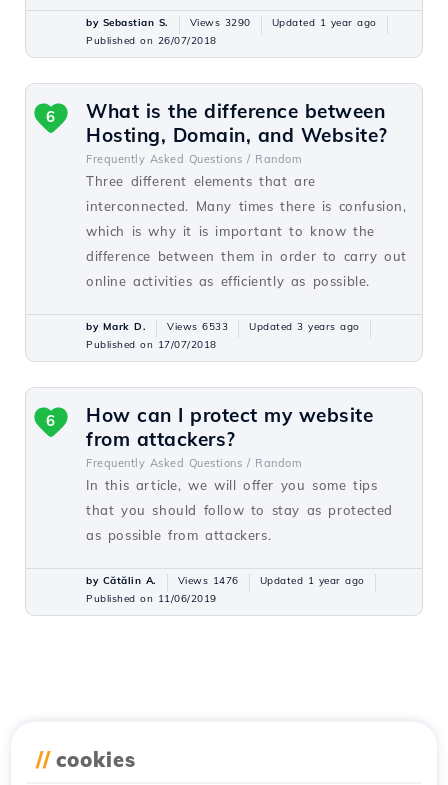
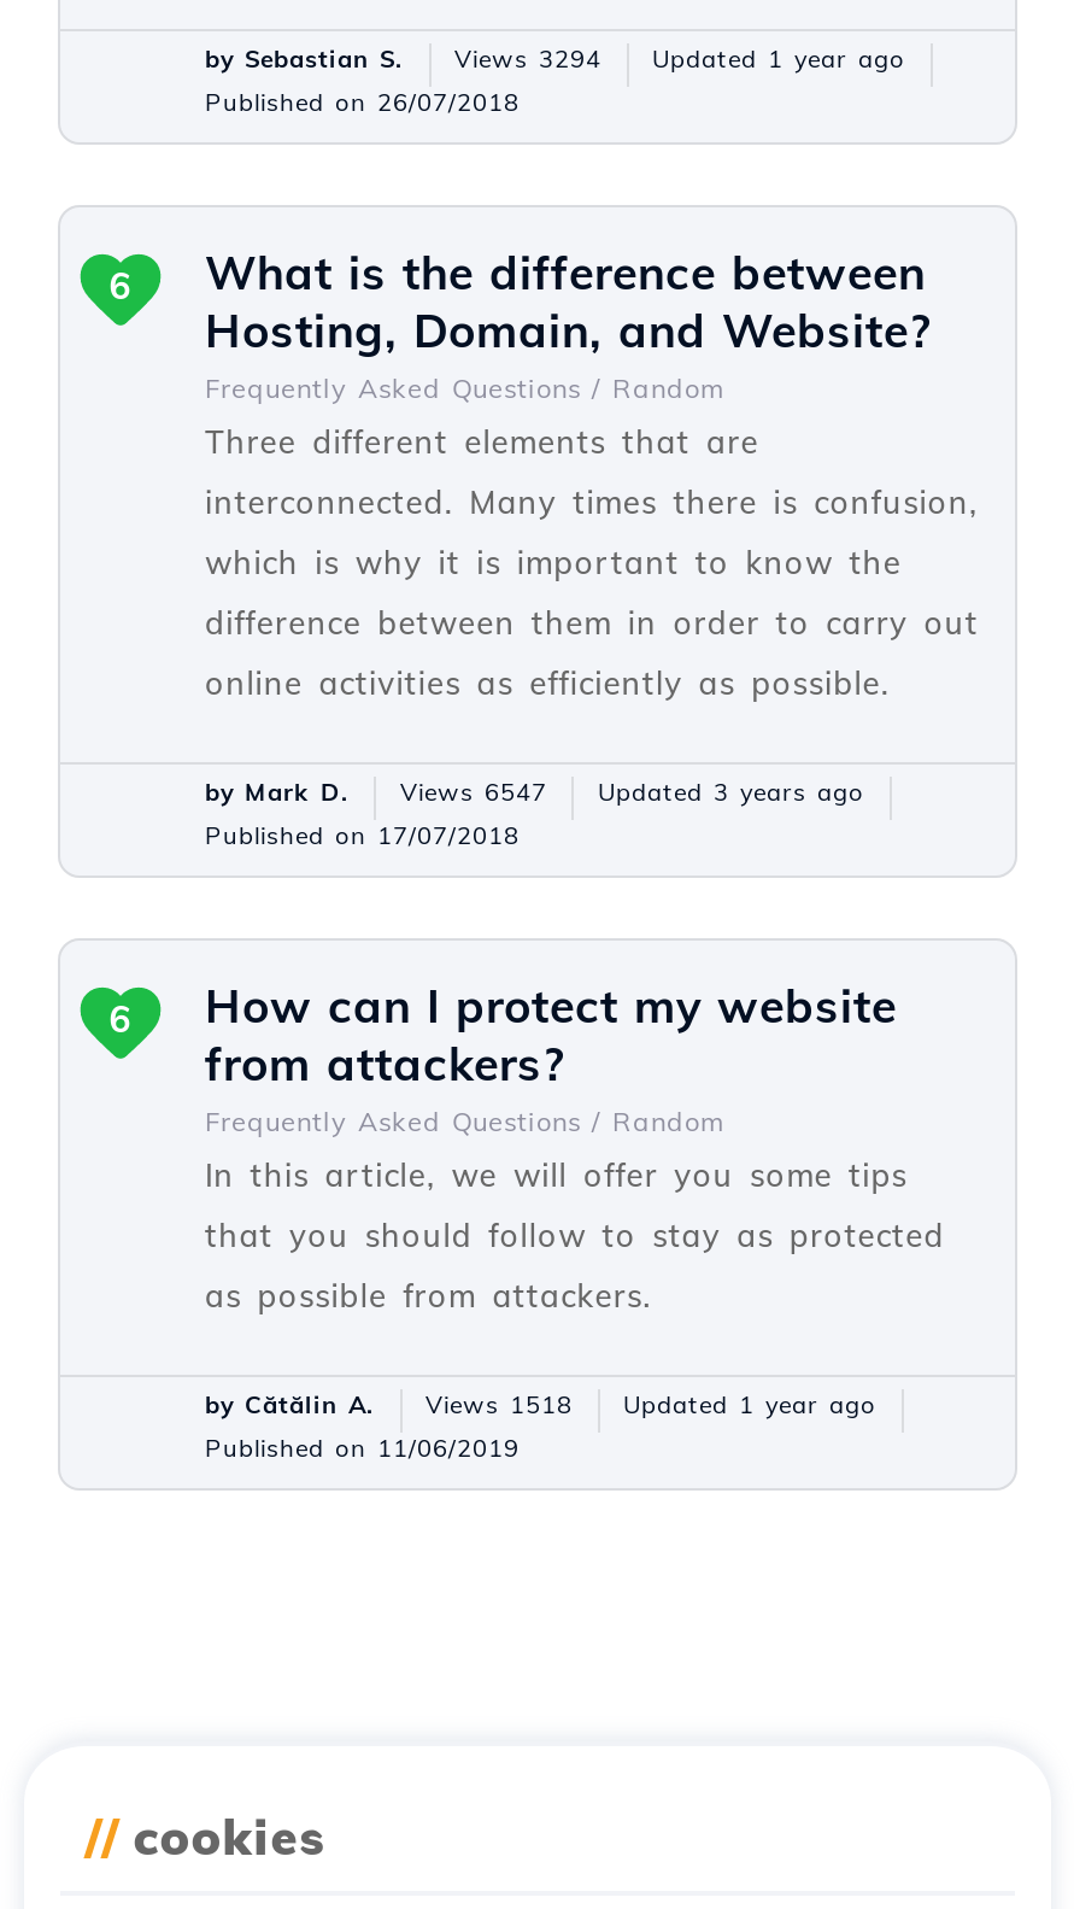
- by Sebastian S. Views 3290 Updated 1 year ago
+ by Sebastian S. Views 3294 Updated 1 year ago

- by Mark D. Views 6533 Updated 3 years ago
+ by Mark D. Views 6547 Updated 3 years ago

- by Cătălin A. Views 1476 Updated 1 year ago
+ by Cătălin A. Views 1518 Updated 1 year ago
